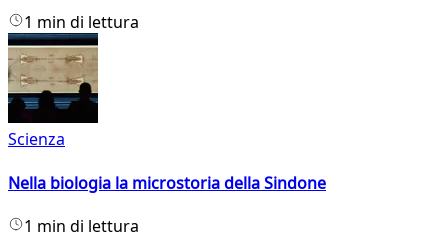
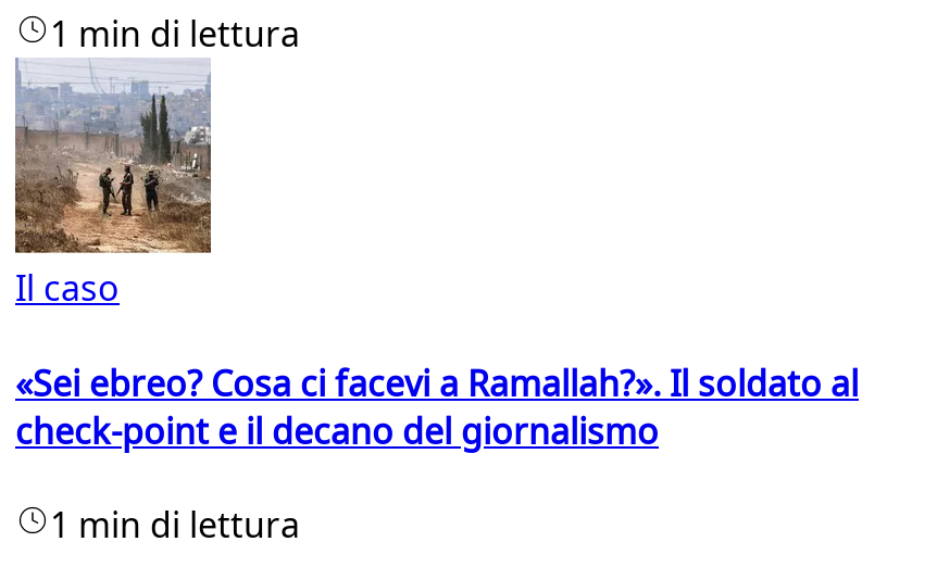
- [image]
- Scienza
+ [image]
+ Il caso

- Nella biologia la microstoria della Sindone
+ «Sei ebreo? Cosa ci facevi a Ramallah?». Il soldato al
+ check-point e il decano del giornalismo
